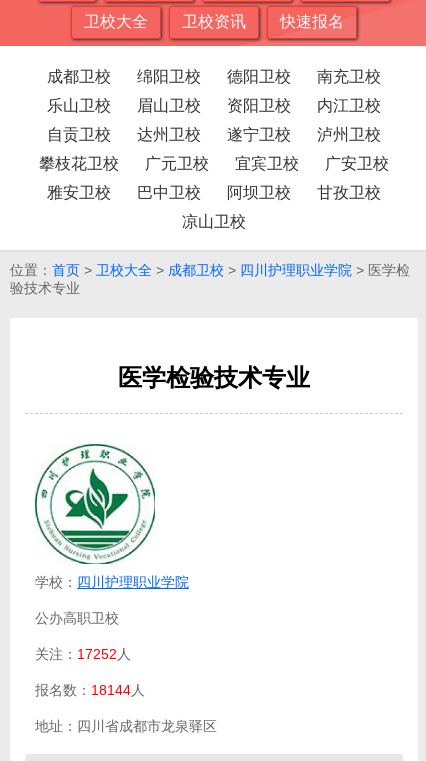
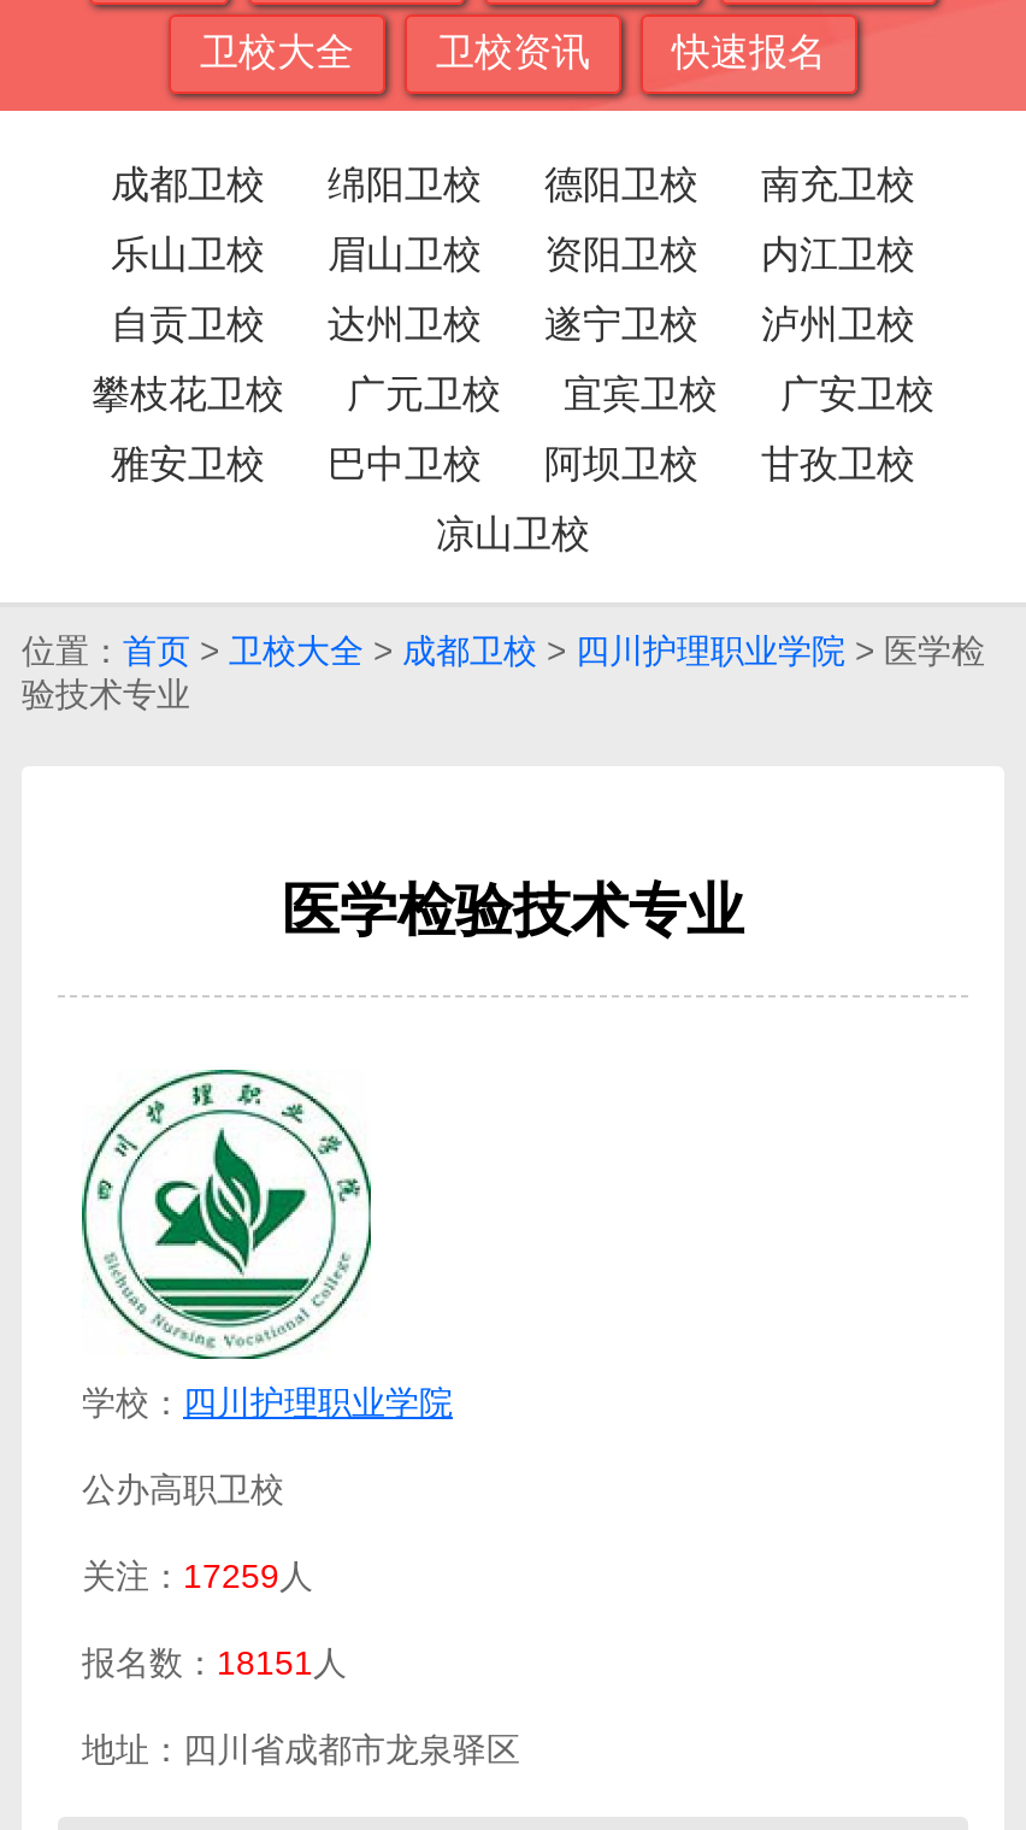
- 关注：17252人
+ 关注：17259人

- 报名数：18144人
+ 报名数：18151人
